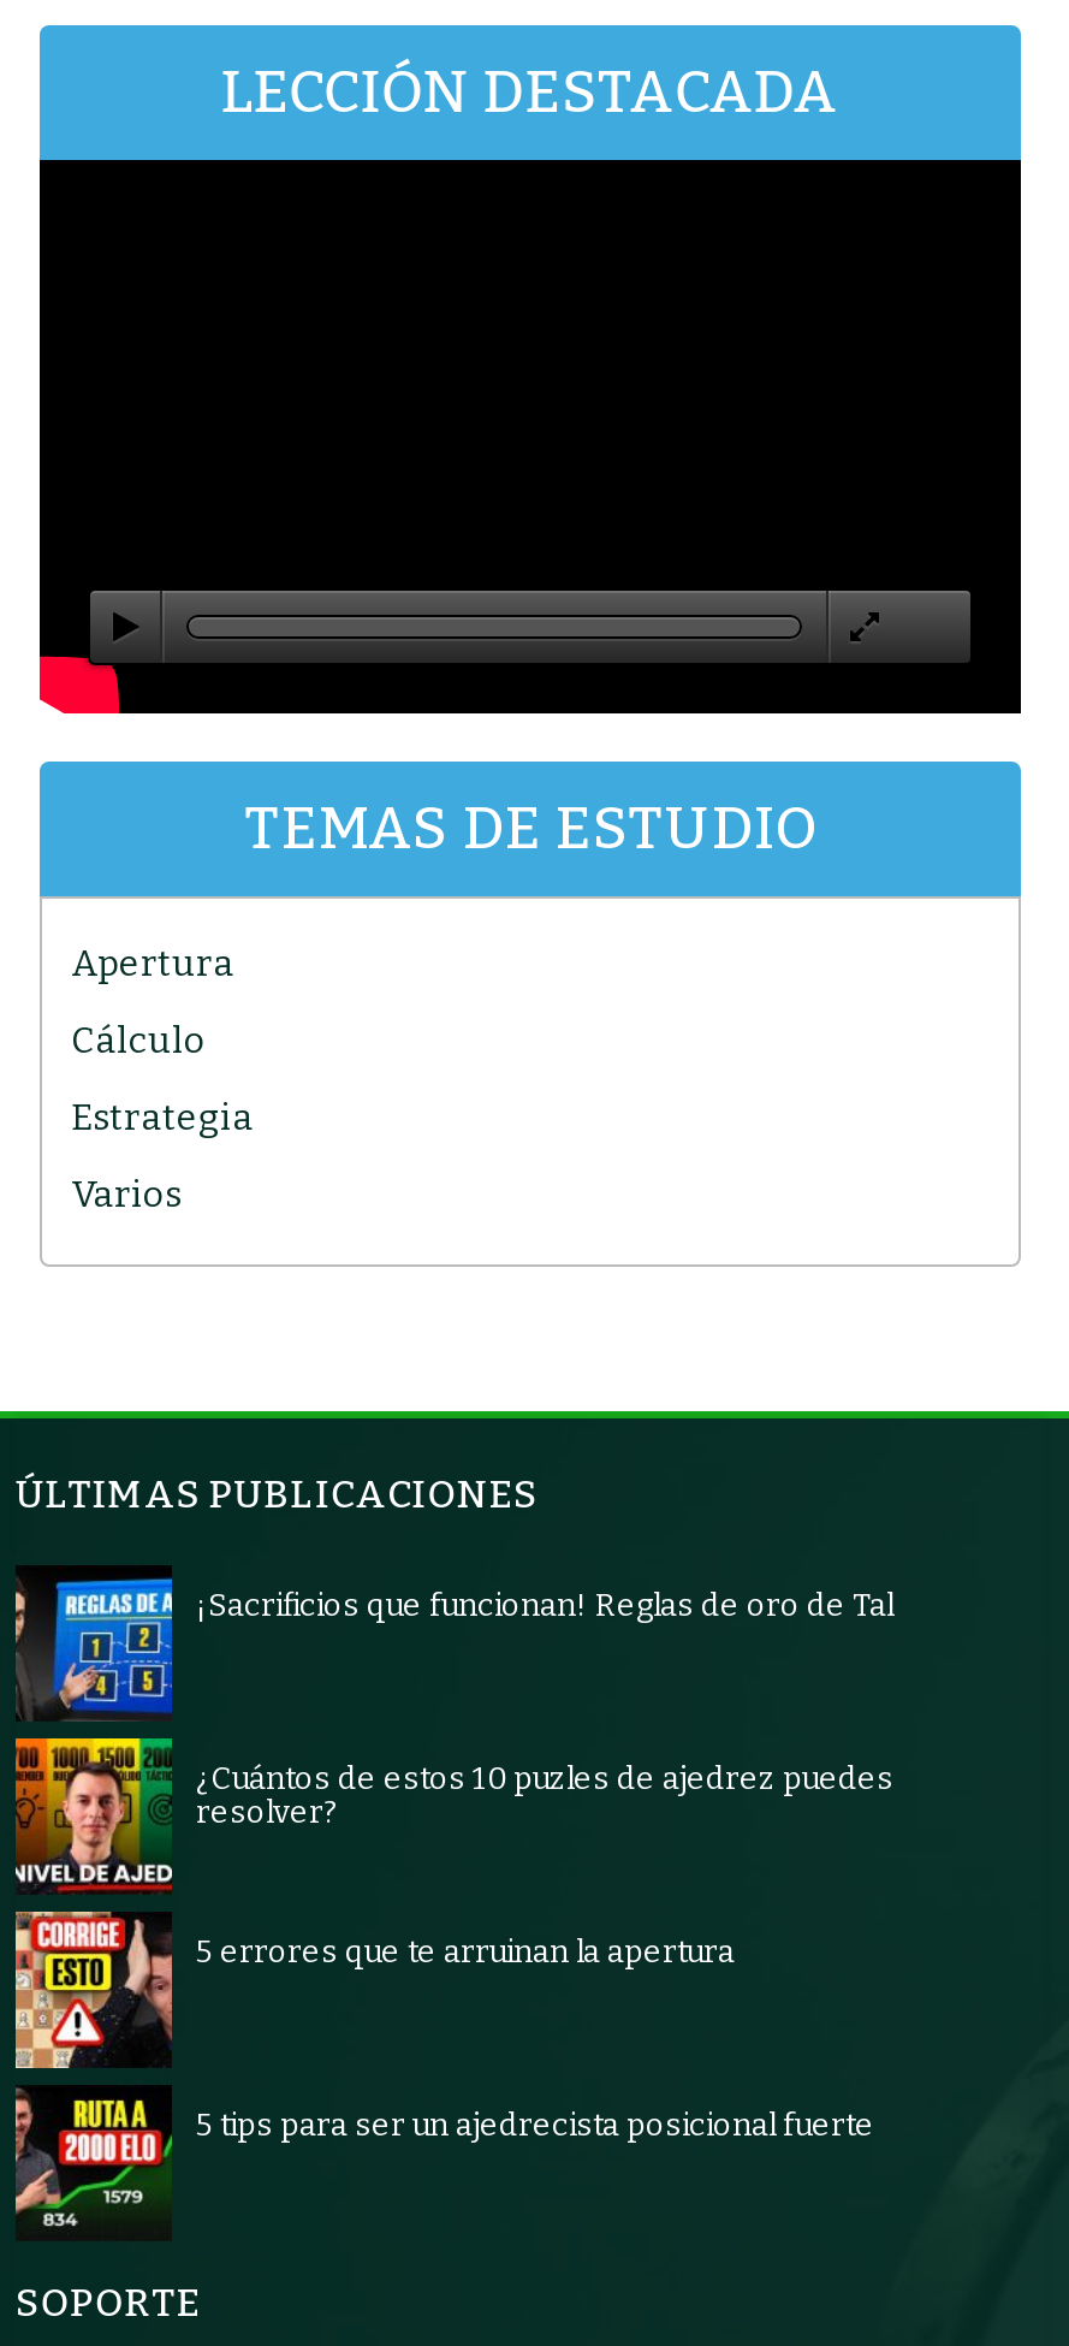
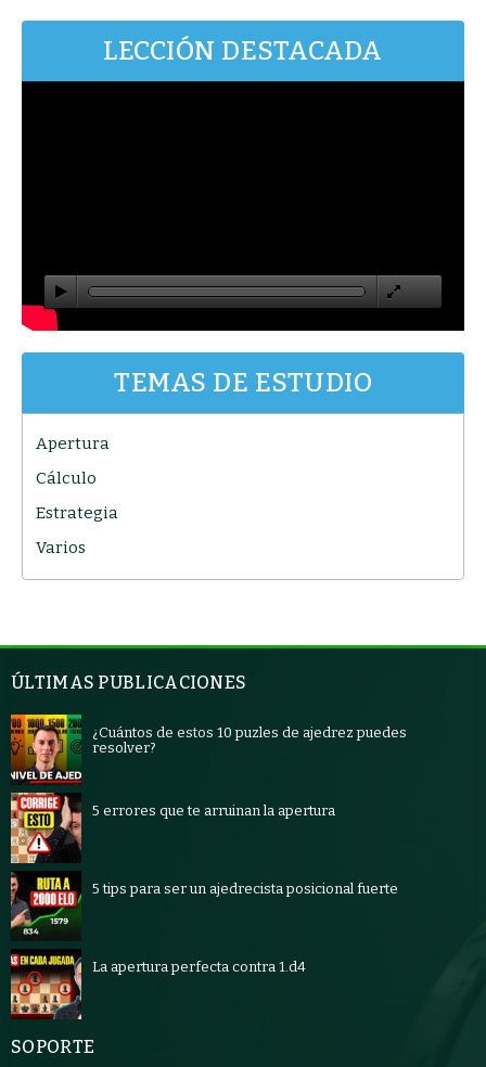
- [image]
- ¡Sacrificios que funcionan! Reglas de oro de Tal

moved up: ¿Cuántos de estos 10 puzles de ajedrez puedes | resolver? | 5 errores que te arruinan la apertura | 5 tips para ser un ajedrecista posicional fuerte

+ [image]
+ La apertura perfecta contra 1.d4
